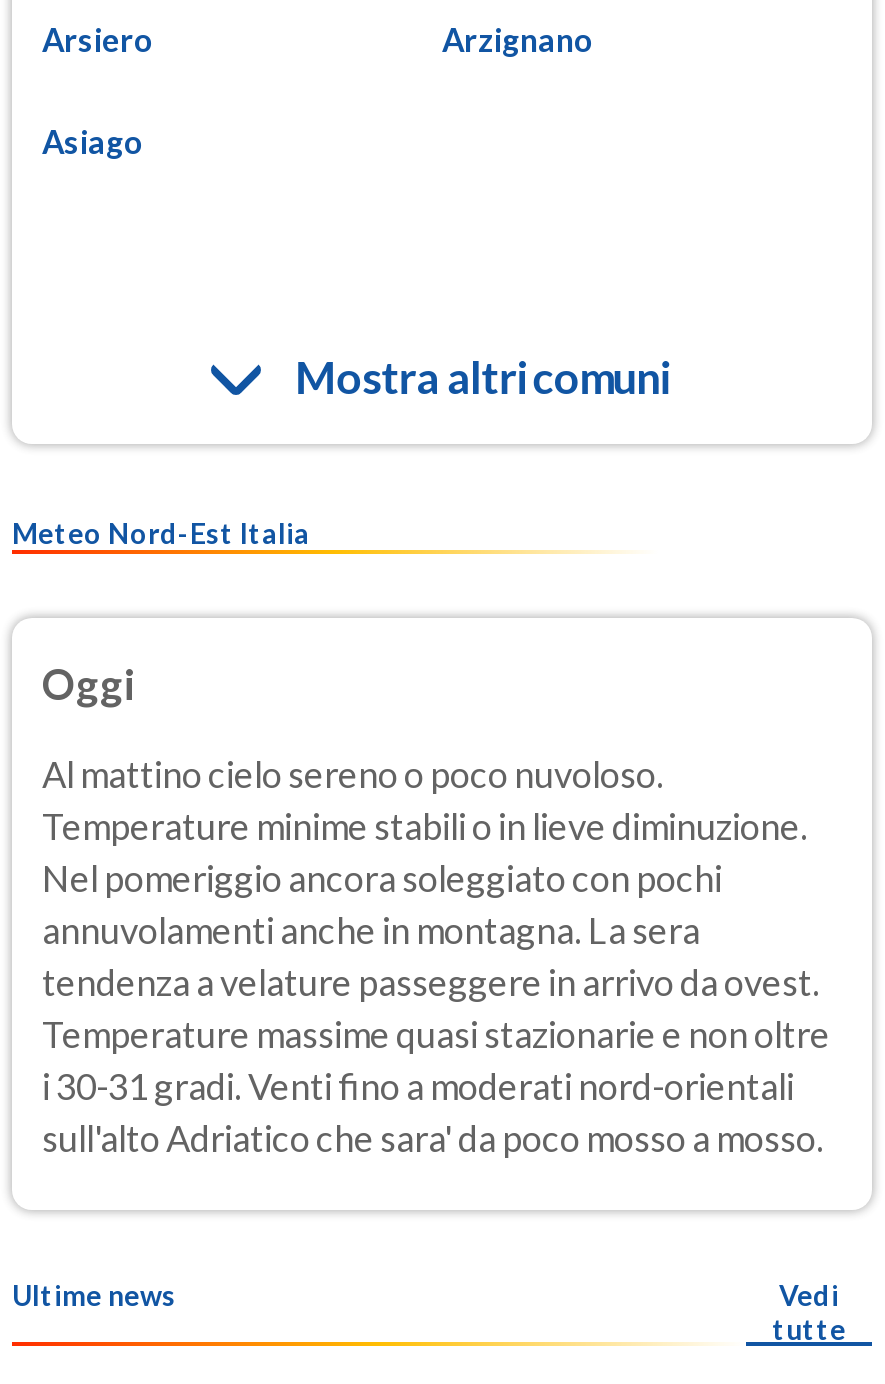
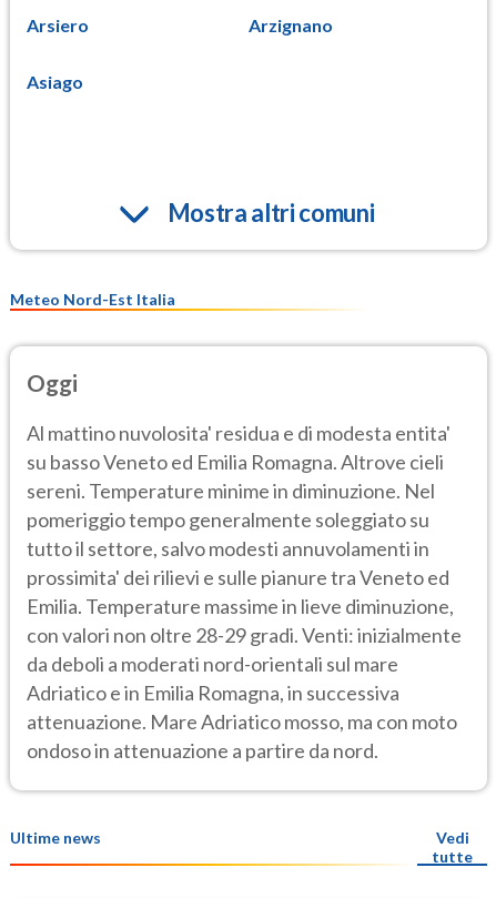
- Al mattino cielo sereno o poco nuvoloso.
- Temperature minime stabili o in lieve diminuzione.
- Nel pomeriggio ancora soleggiato con pochi
- annuvolamenti anche in montagna. La sera
- tendenza a velature passeggere in arrivo da ovest.
- Temperature massime quasi stazionarie e non oltre
- i 30-31 gradi. Venti fino a moderati nord-orientali
- sull'alto Adriatico che sara' da poco mosso a mosso.
+ Al mattino nuvolosita' residua e di modesta entita'
+ su basso Veneto ed Emilia Romagna. Altrove cieli
+ sereni. Temperature minime in diminuzione. Nel
+ pomeriggio tempo generalmente soleggiato su
+ tutto il settore, salvo modesti annuvolamenti in
+ prossimita' dei rilievi e sulle pianure tra Veneto ed
+ Emilia. Temperature massime in lieve diminuzione,
+ con valori non oltre 28-29 gradi. Venti: inizialmente
+ da deboli a moderati nord-orientali sul mare
+ Adriatico e in Emilia Romagna, in successiva
+ attenuazione. Mare Adriatico mosso, ma con moto
+ ondoso in attenuazione a partire da nord.
